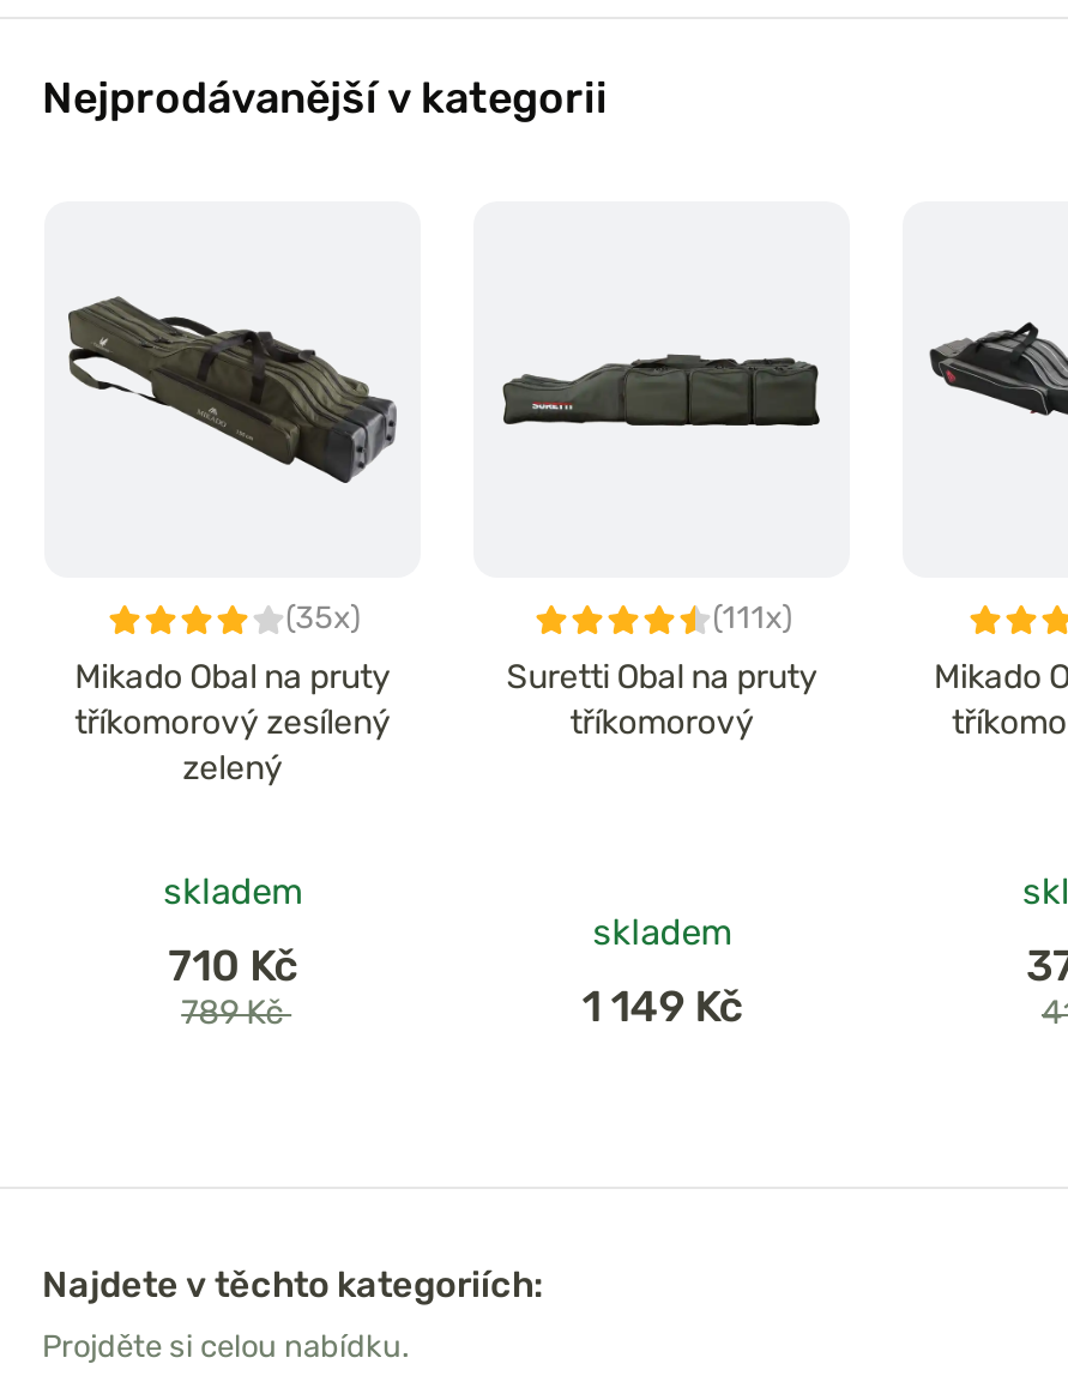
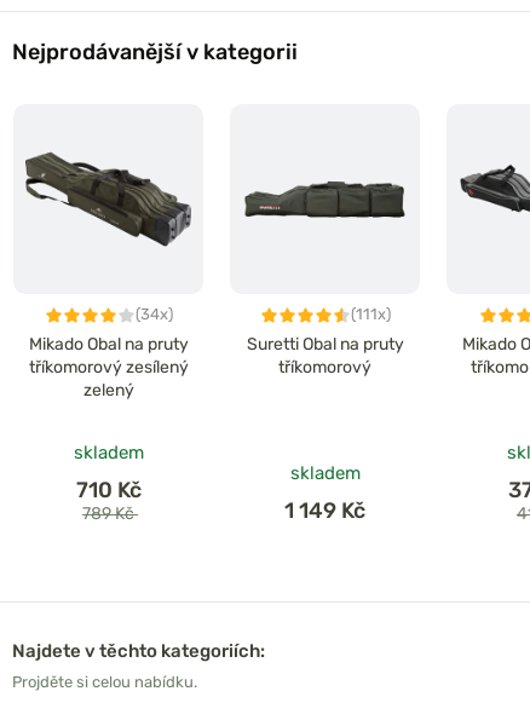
- (35x)
+ (34x)
